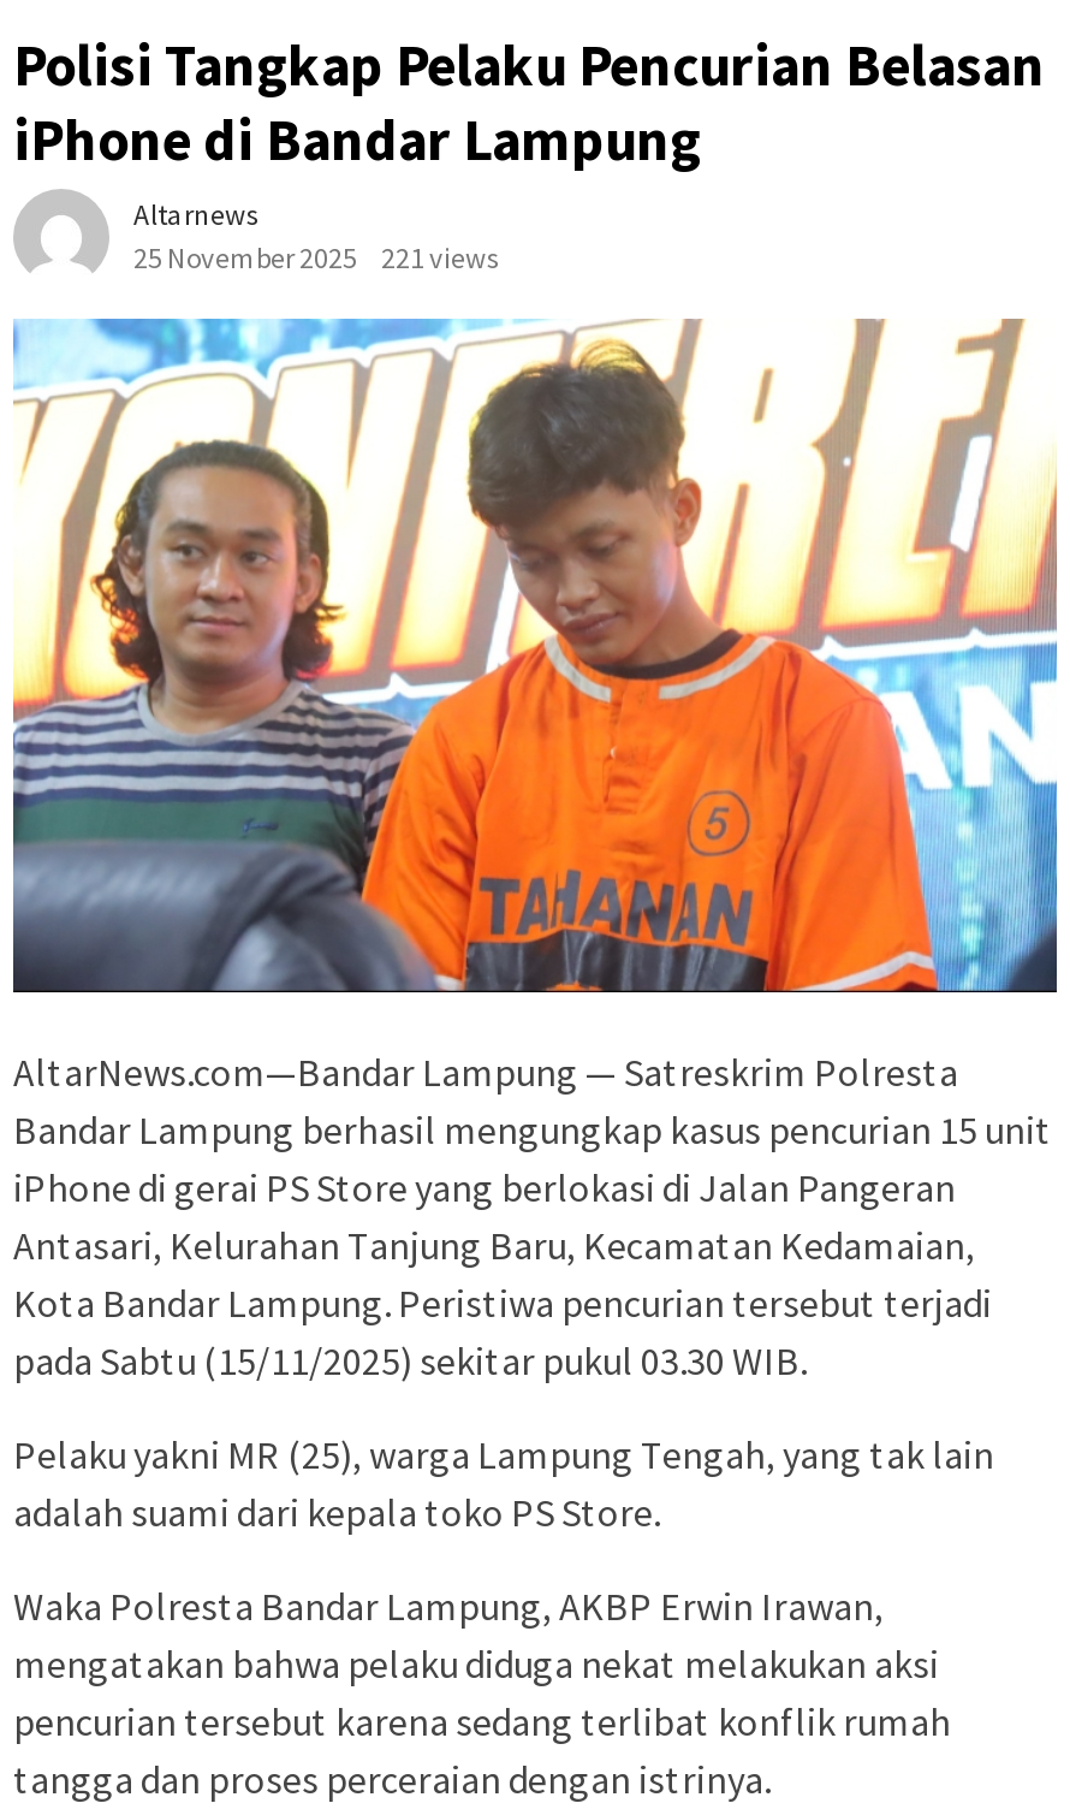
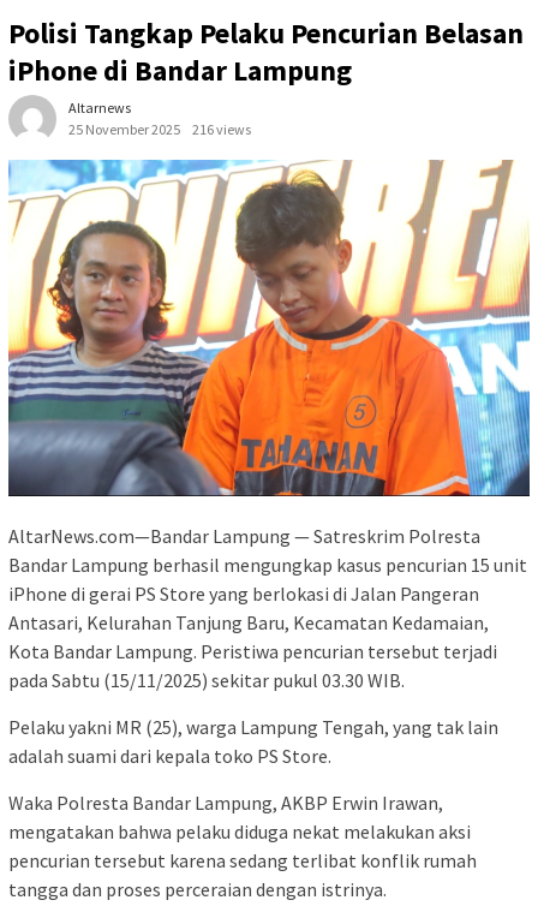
- 25 November 2025 221 views
+ 25 November 2025 216 views
